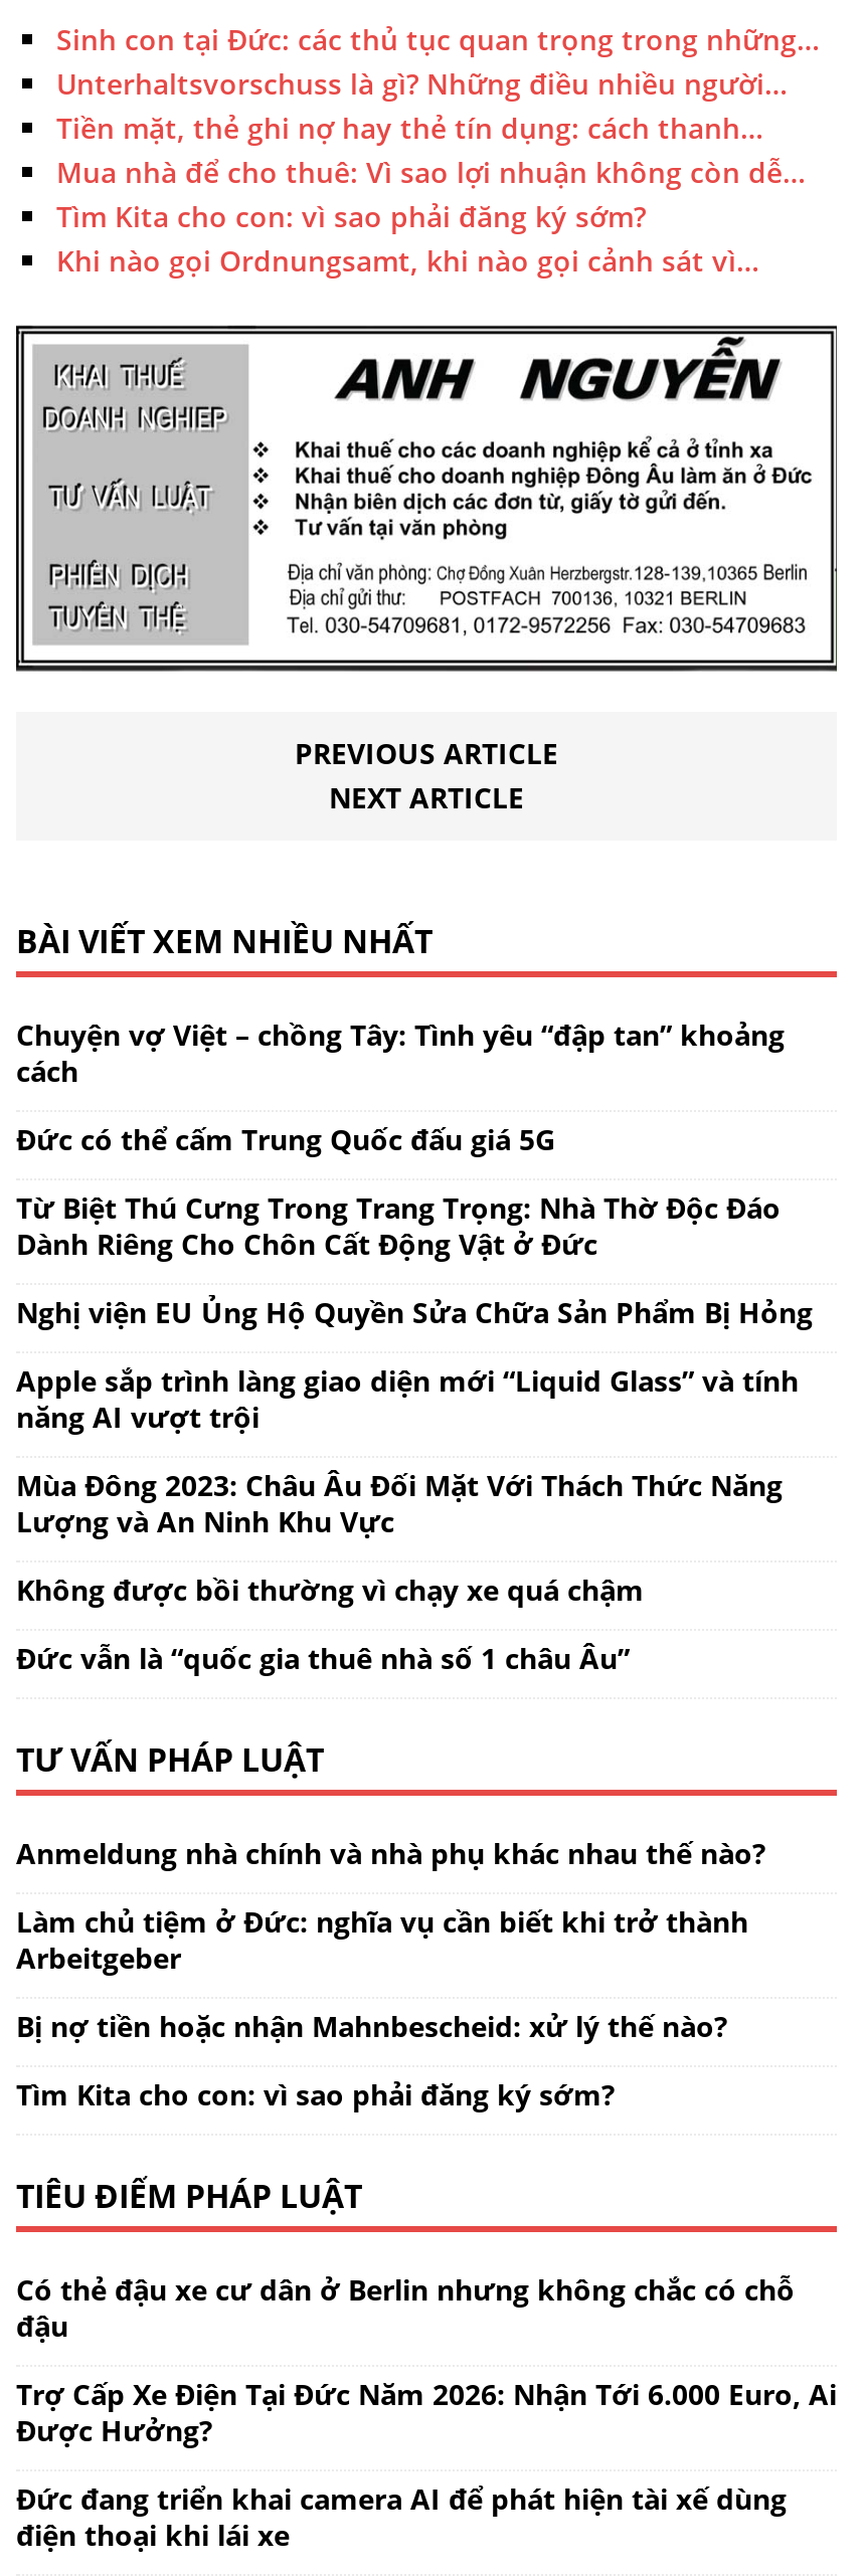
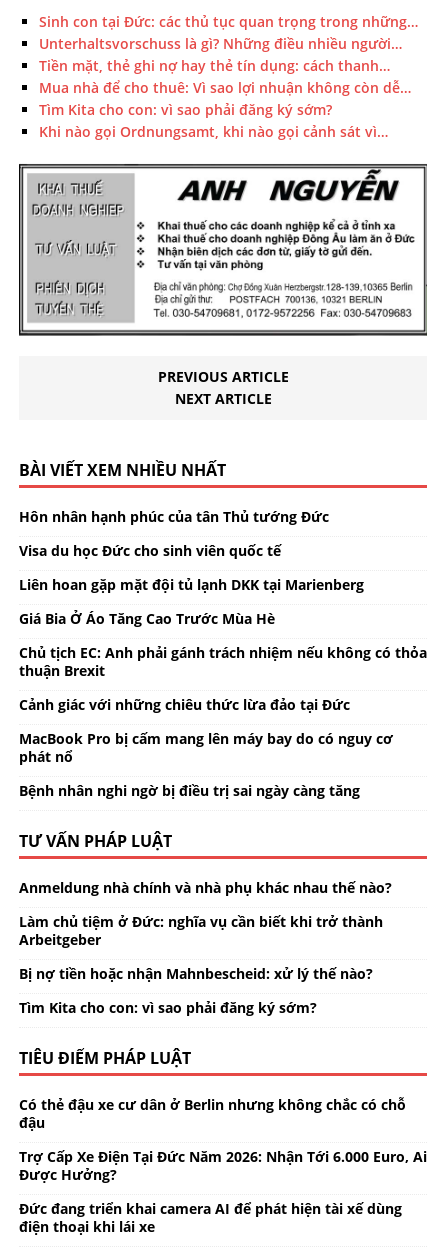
- Chuyện vợ Việt – chồng Tây: Tình yêu “đập tan” khoảng
- cách
+ Hôn nhân hạnh phúc của tân Thủ tướng Đức

- Đức có thể cấm Trung Quốc đấu giá 5G
+ Visa du học Đức cho sinh viên quốc tế

- Từ Biệt Thú Cưng Trong Trang Trọng: Nhà Thờ Độc Đáo
- Dành Riêng Cho Chôn Cất Động Vật ở Đức
+ Liên hoan gặp mặt đội tủ lạnh DKK tại Marienberg

- Nghị viện EU Ủng Hộ Quyền Sửa Chữa Sản Phẩm Bị Hỏng
+ Giá Bia Ở Áo Tăng Cao Trước Mùa Hè

- Apple sắp trình làng giao diện mới “Liquid Glass” và tính
- năng AI vượt trội
+ Chủ tịch EC: Anh phải gánh trách nhiệm nếu không có thỏa
+ thuận Brexit

- Mùa Đông 2023: Châu Âu Đối Mặt Với Thách Thức Năng
- Lượng và An Ninh Khu Vực
+ Cảnh giác với những chiêu thức lừa đảo tại Đức

- Không được bồi thường vì chạy xe quá chậm
+ MacBook Pro bị cấm mang lên máy bay do có nguy cơ
+ phát nổ

- Đức vẫn là “quốc gia thuê nhà số 1 châu Âu”
+ Bệnh nhân nghi ngờ bị điều trị sai ngày càng tăng
